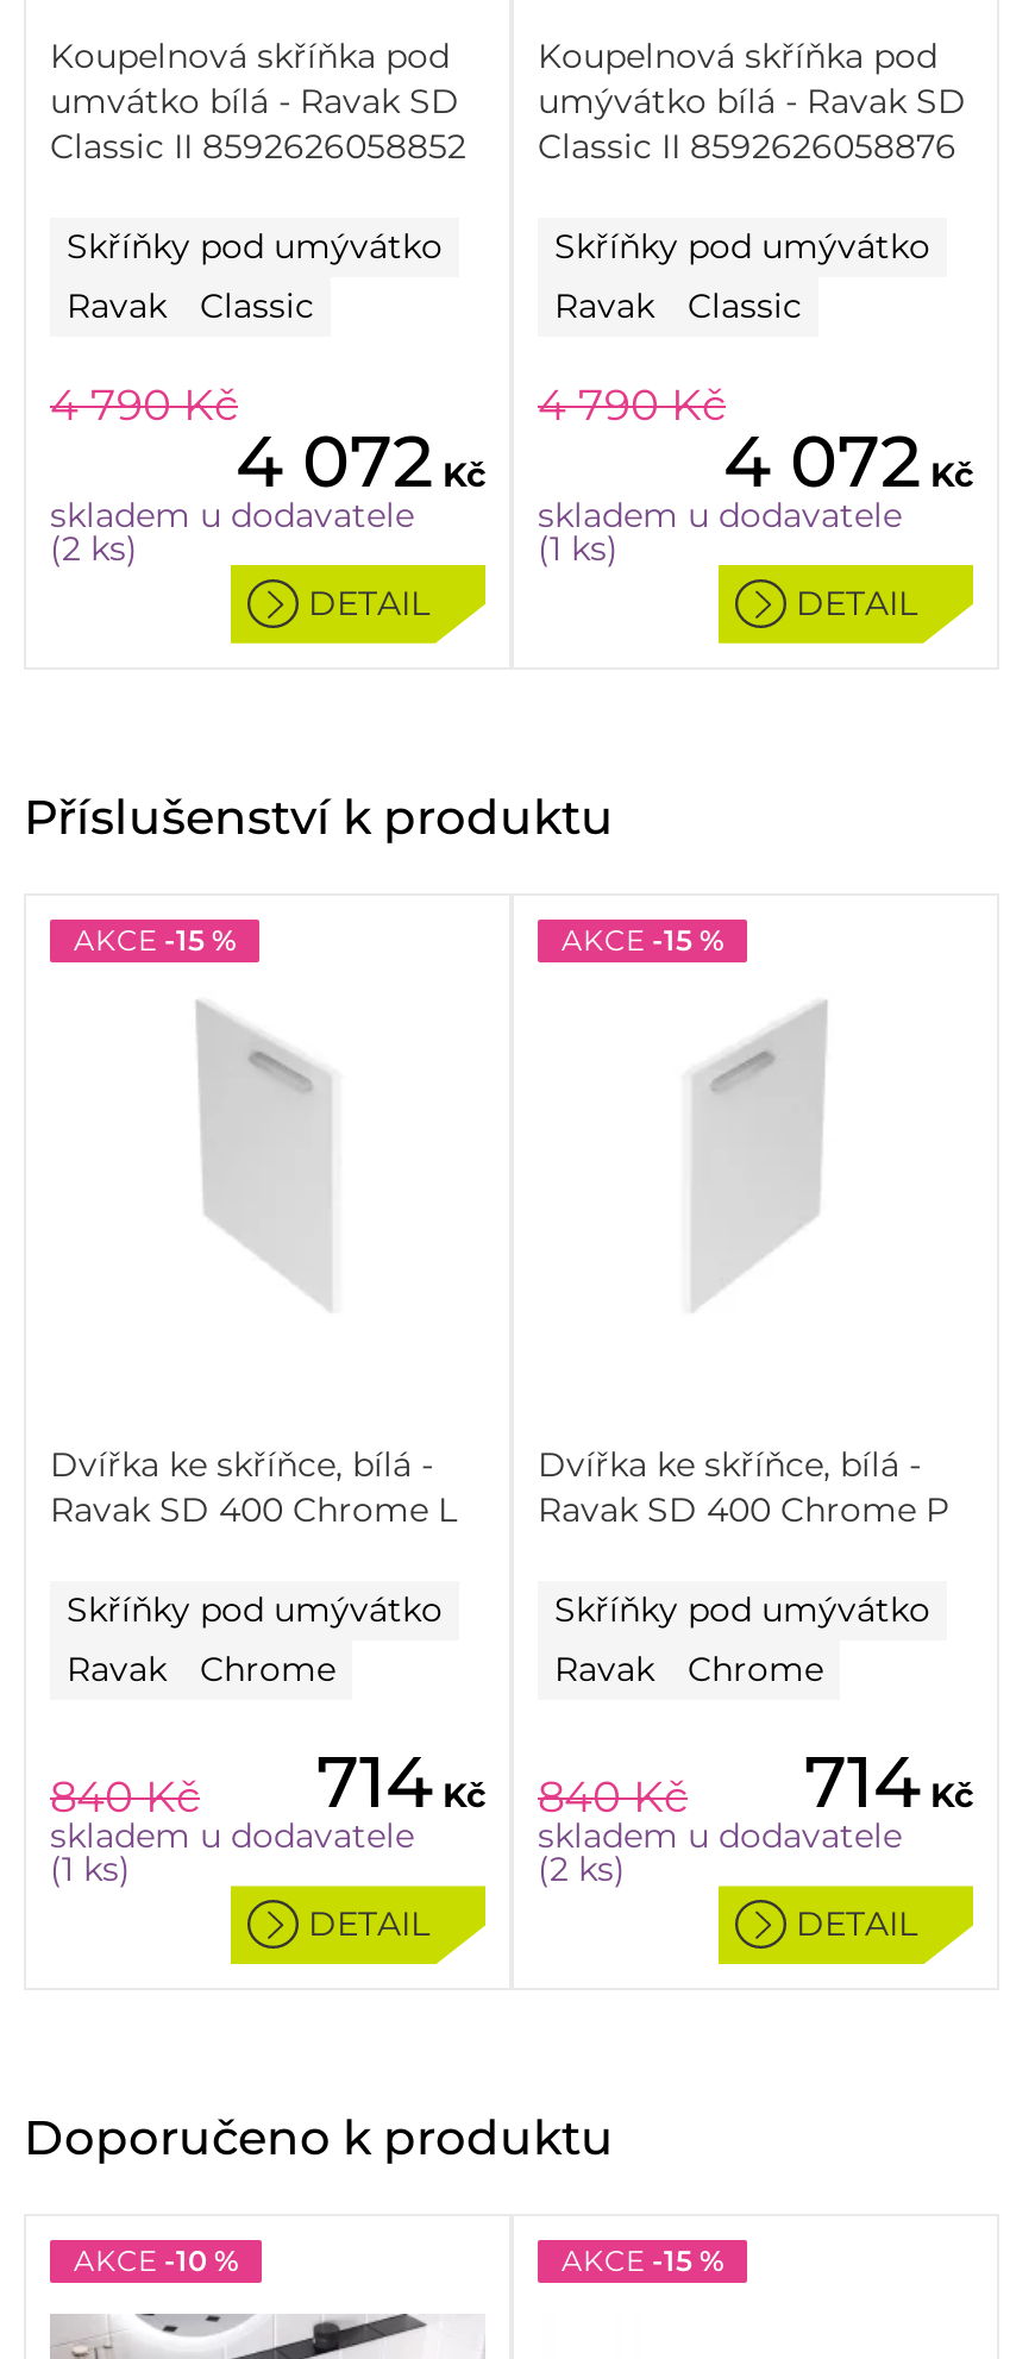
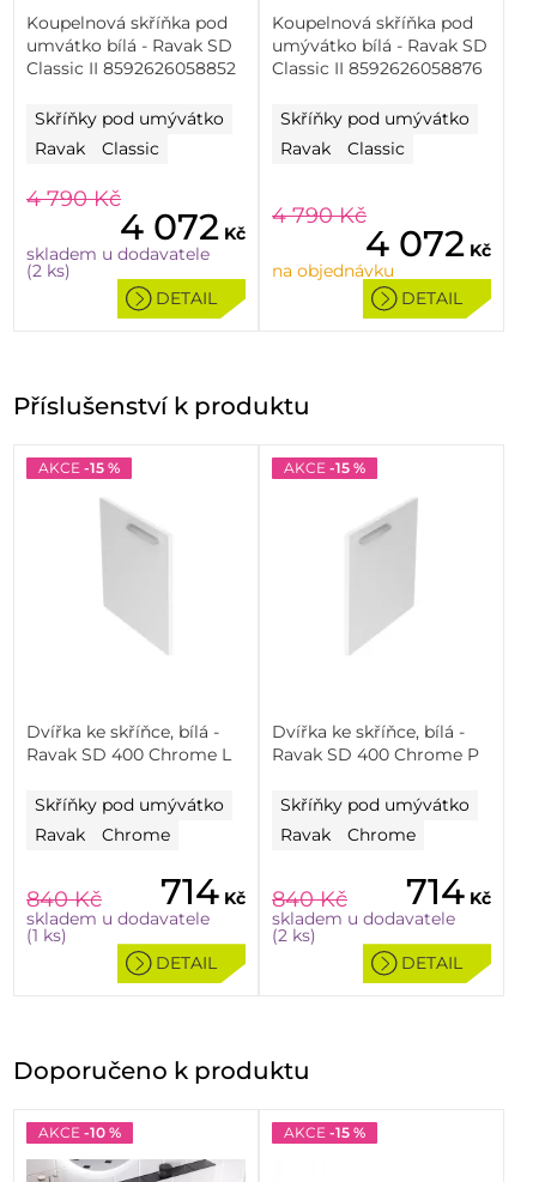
- skladem u dodavatele
- (1 ks)
+ na objednávku
